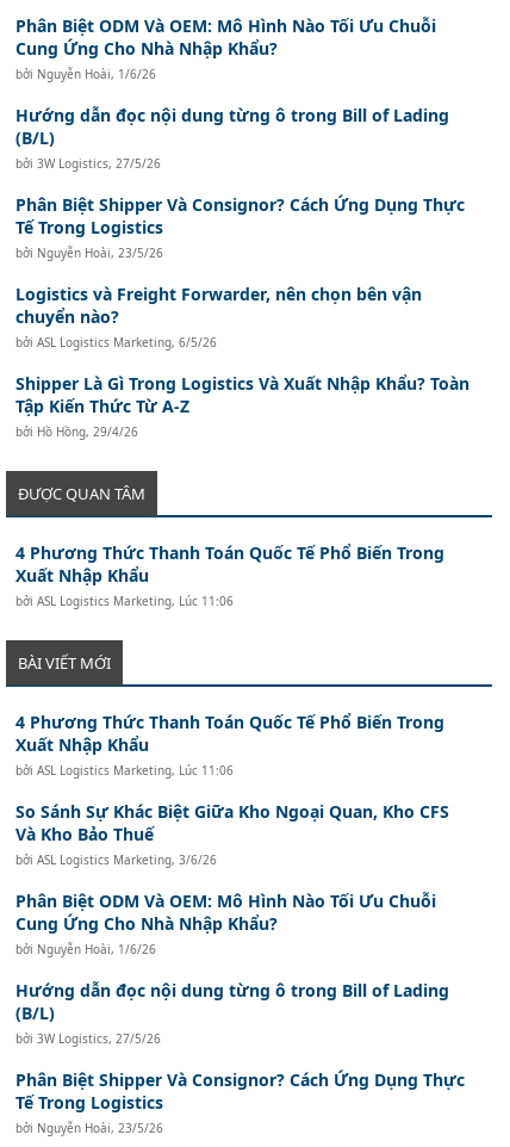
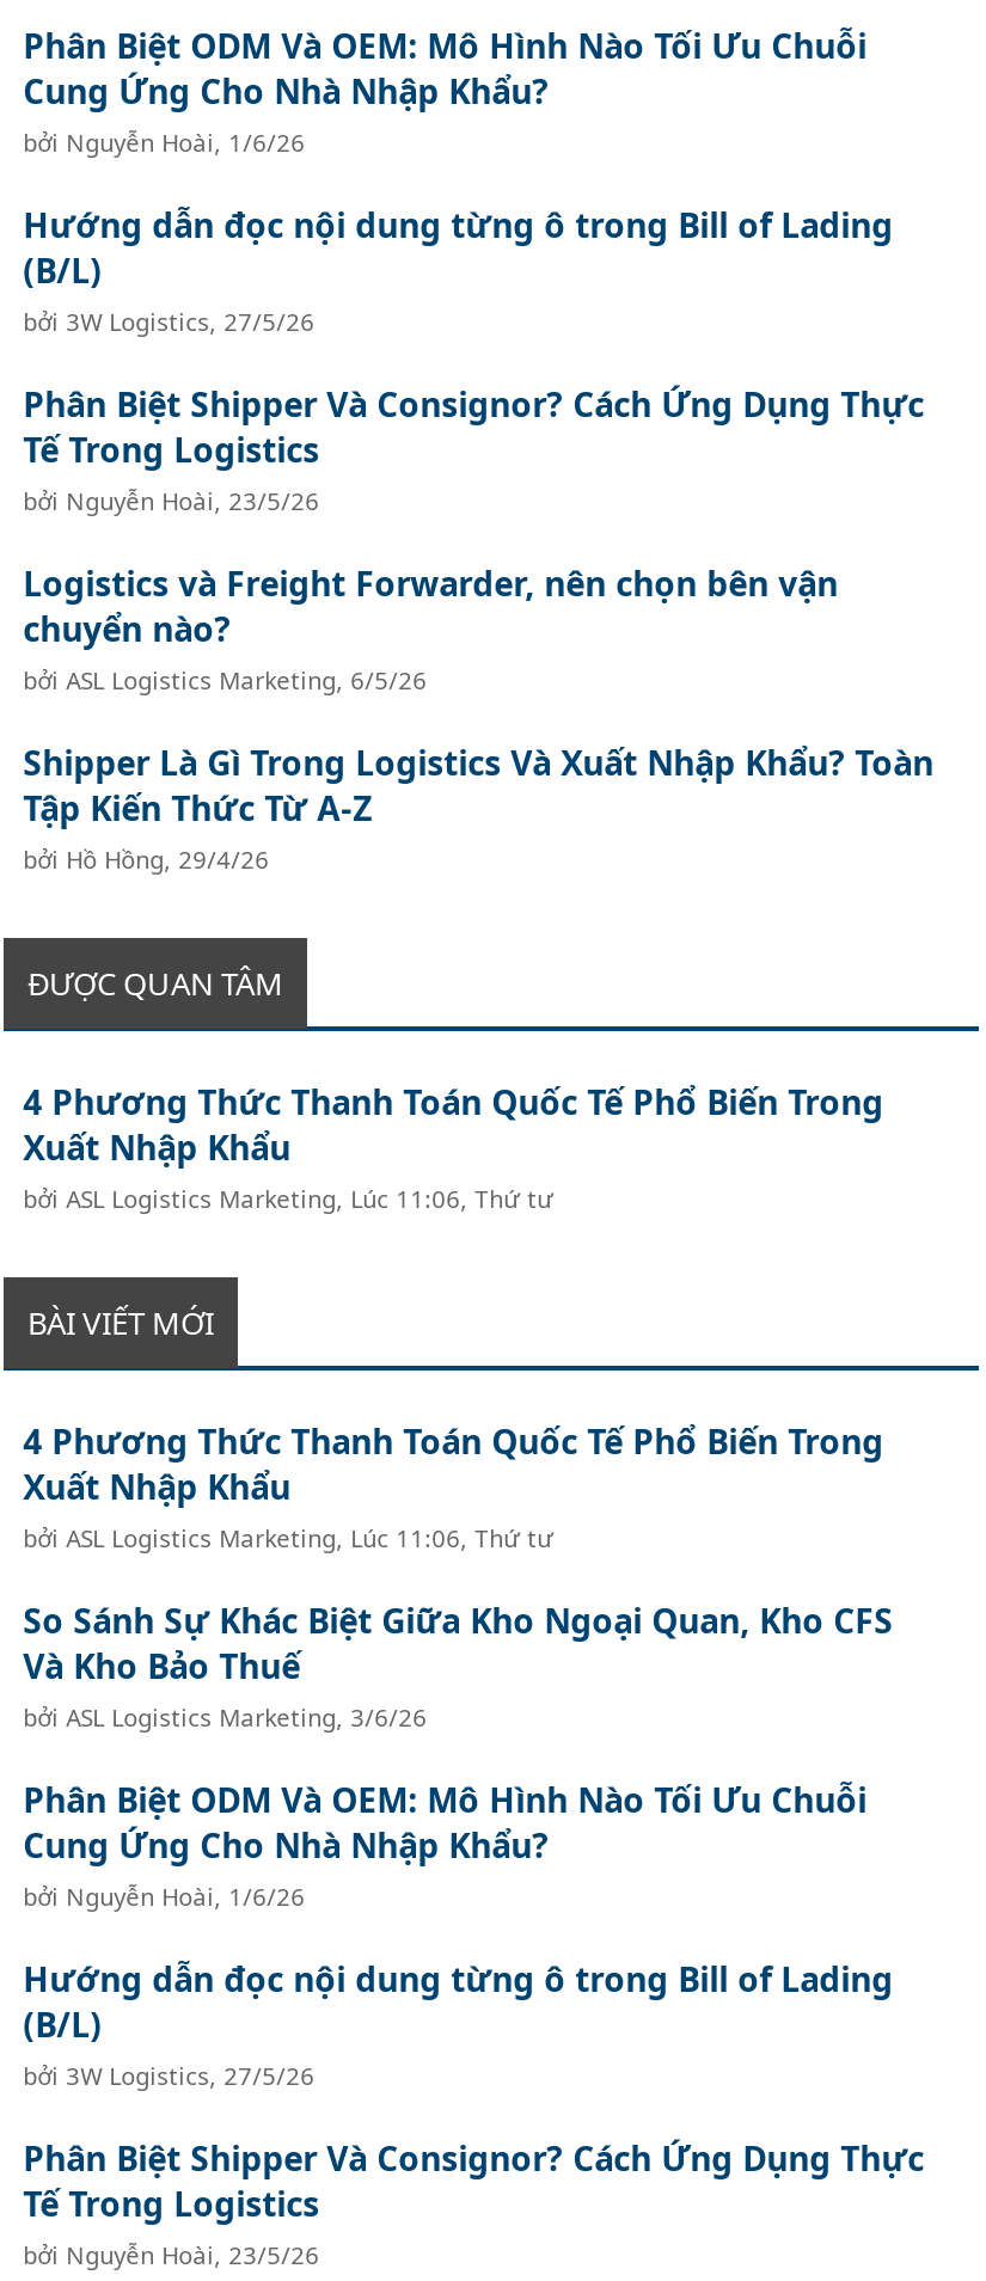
- bởi ASL Logistics Marketing, Lúc 11:06
+ bởi ASL Logistics Marketing, Lúc 11:06, Thứ tư

- bởi ASL Logistics Marketing, Lúc 11:06
+ bởi ASL Logistics Marketing, Lúc 11:06, Thứ tư
